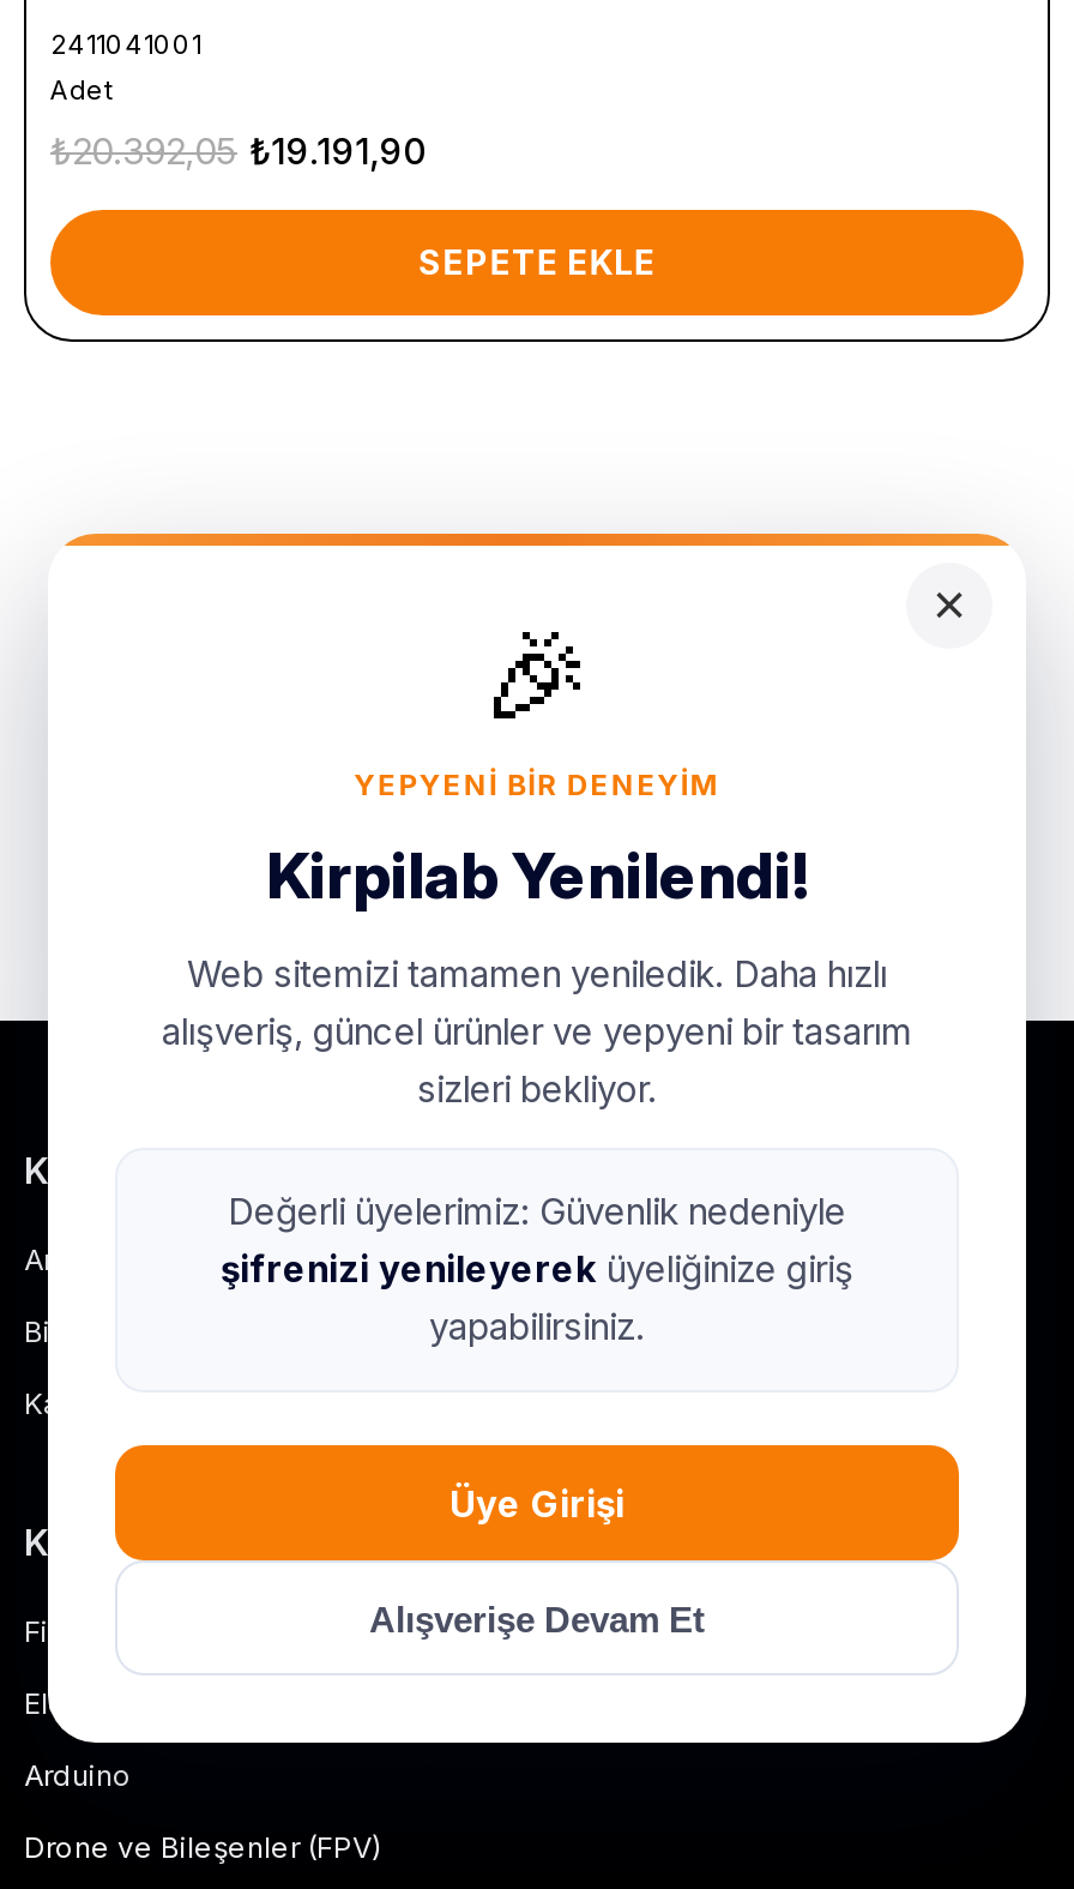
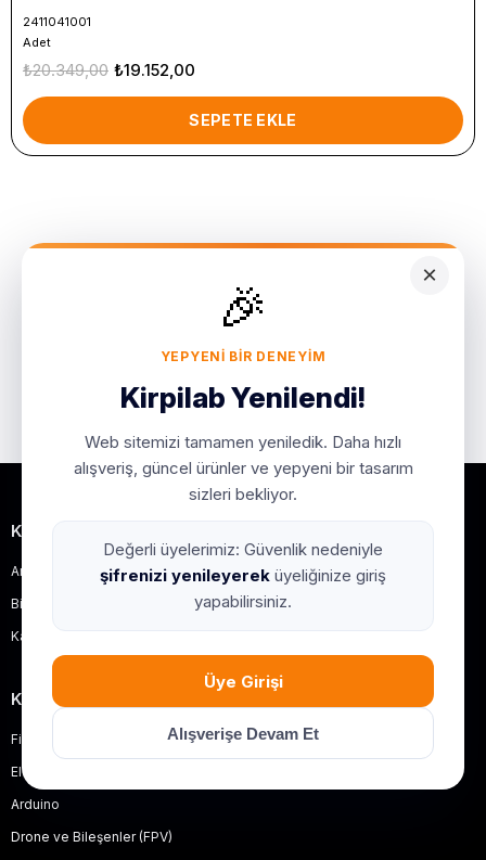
- ₺20.392,05
+ ₺20.349,00

- ₺19.191,90
+ ₺19.152,00
